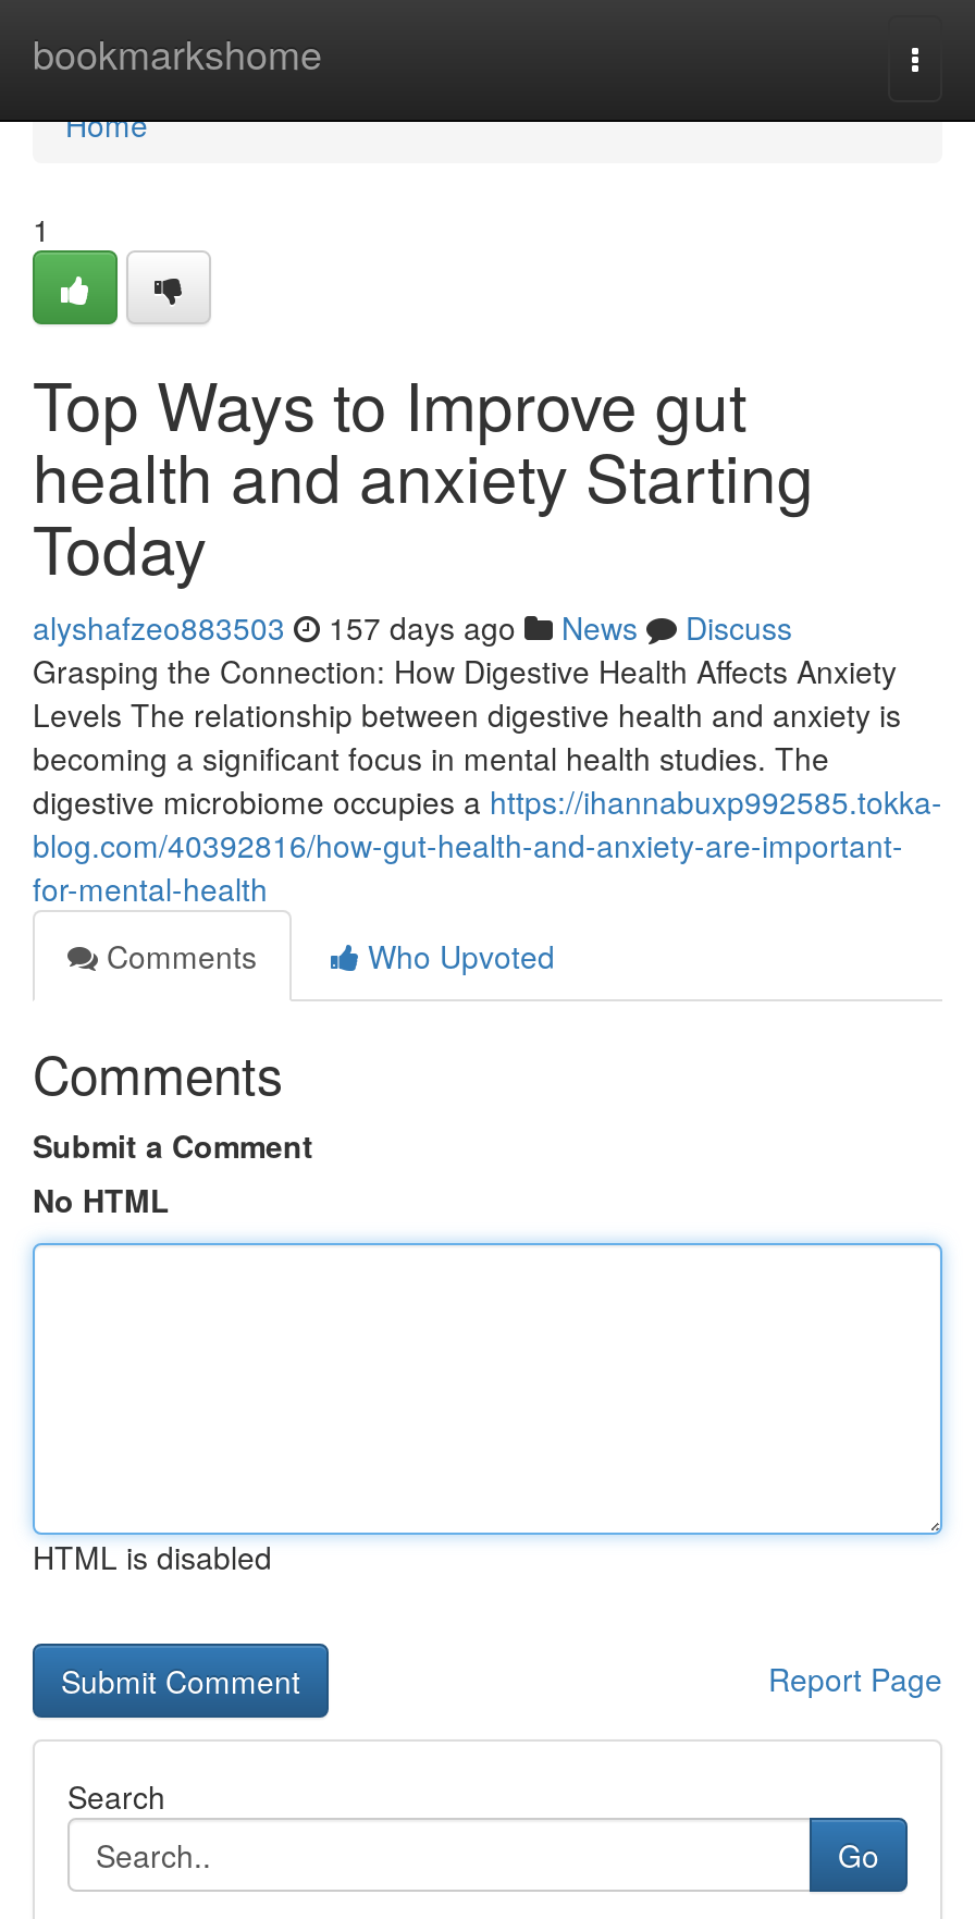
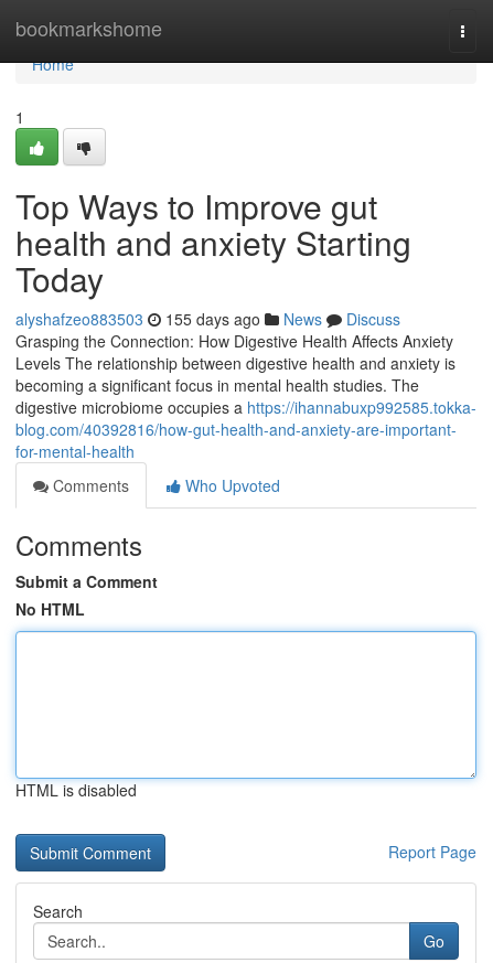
- alyshafzeo883503 157 days ago News Discuss
+ alyshafzeo883503 155 days ago News Discuss
